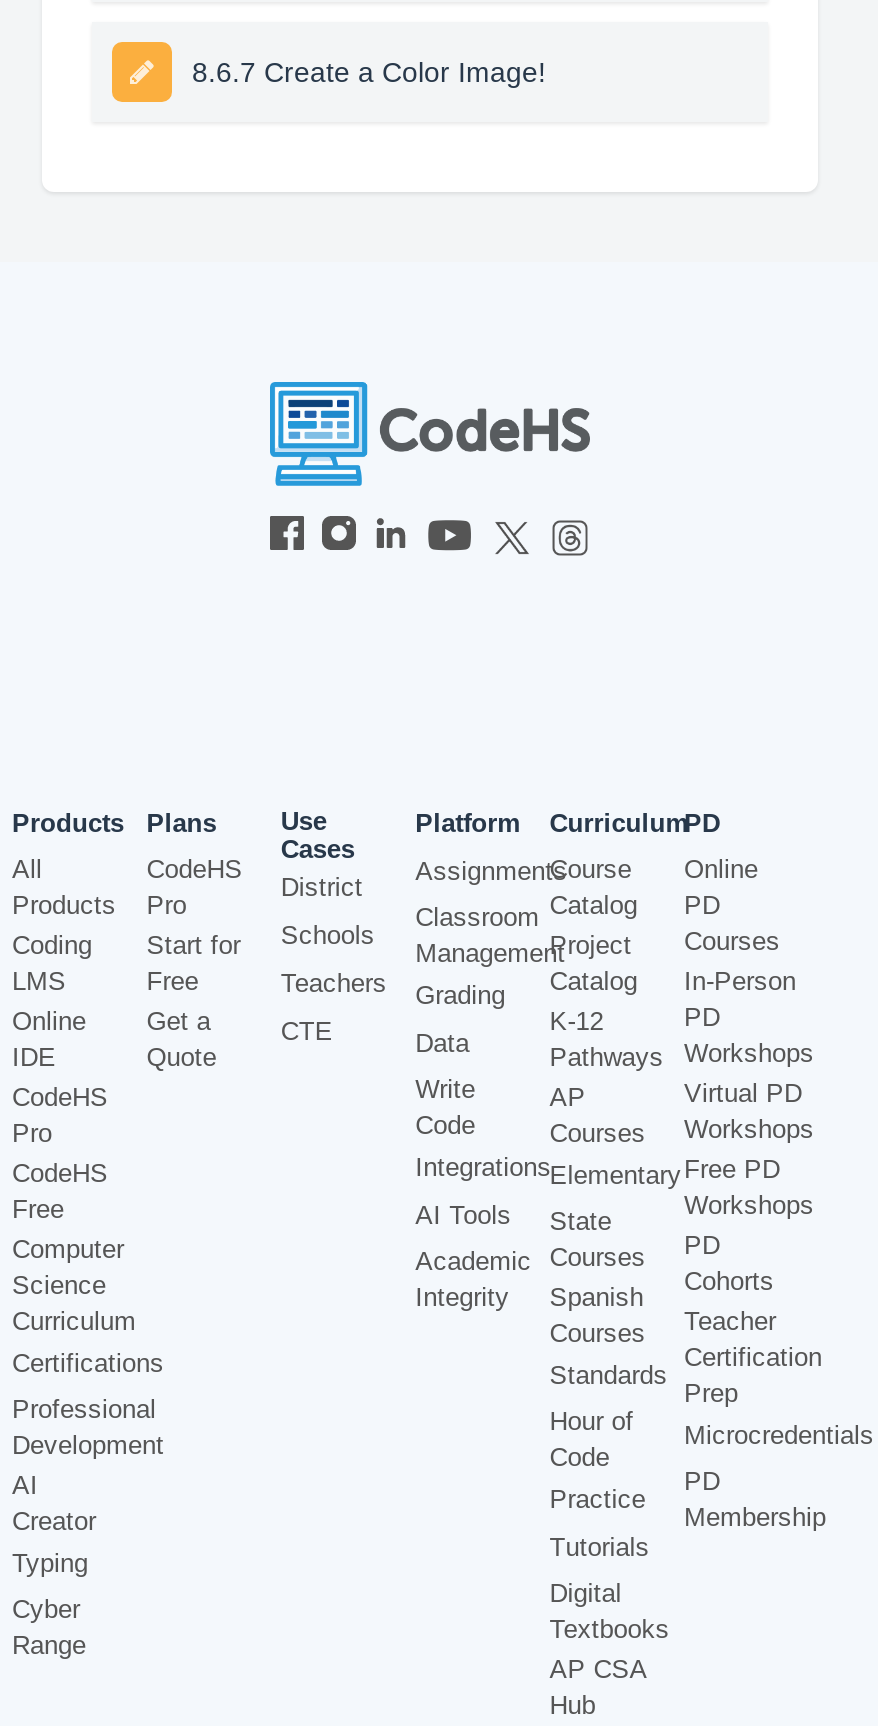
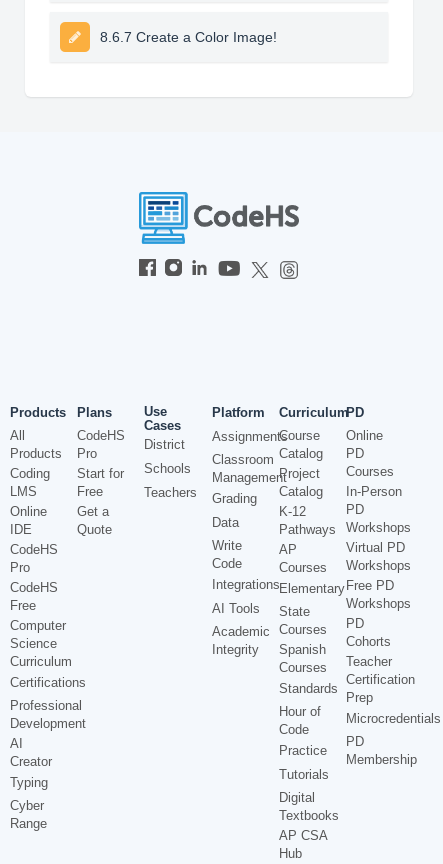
- CTE
